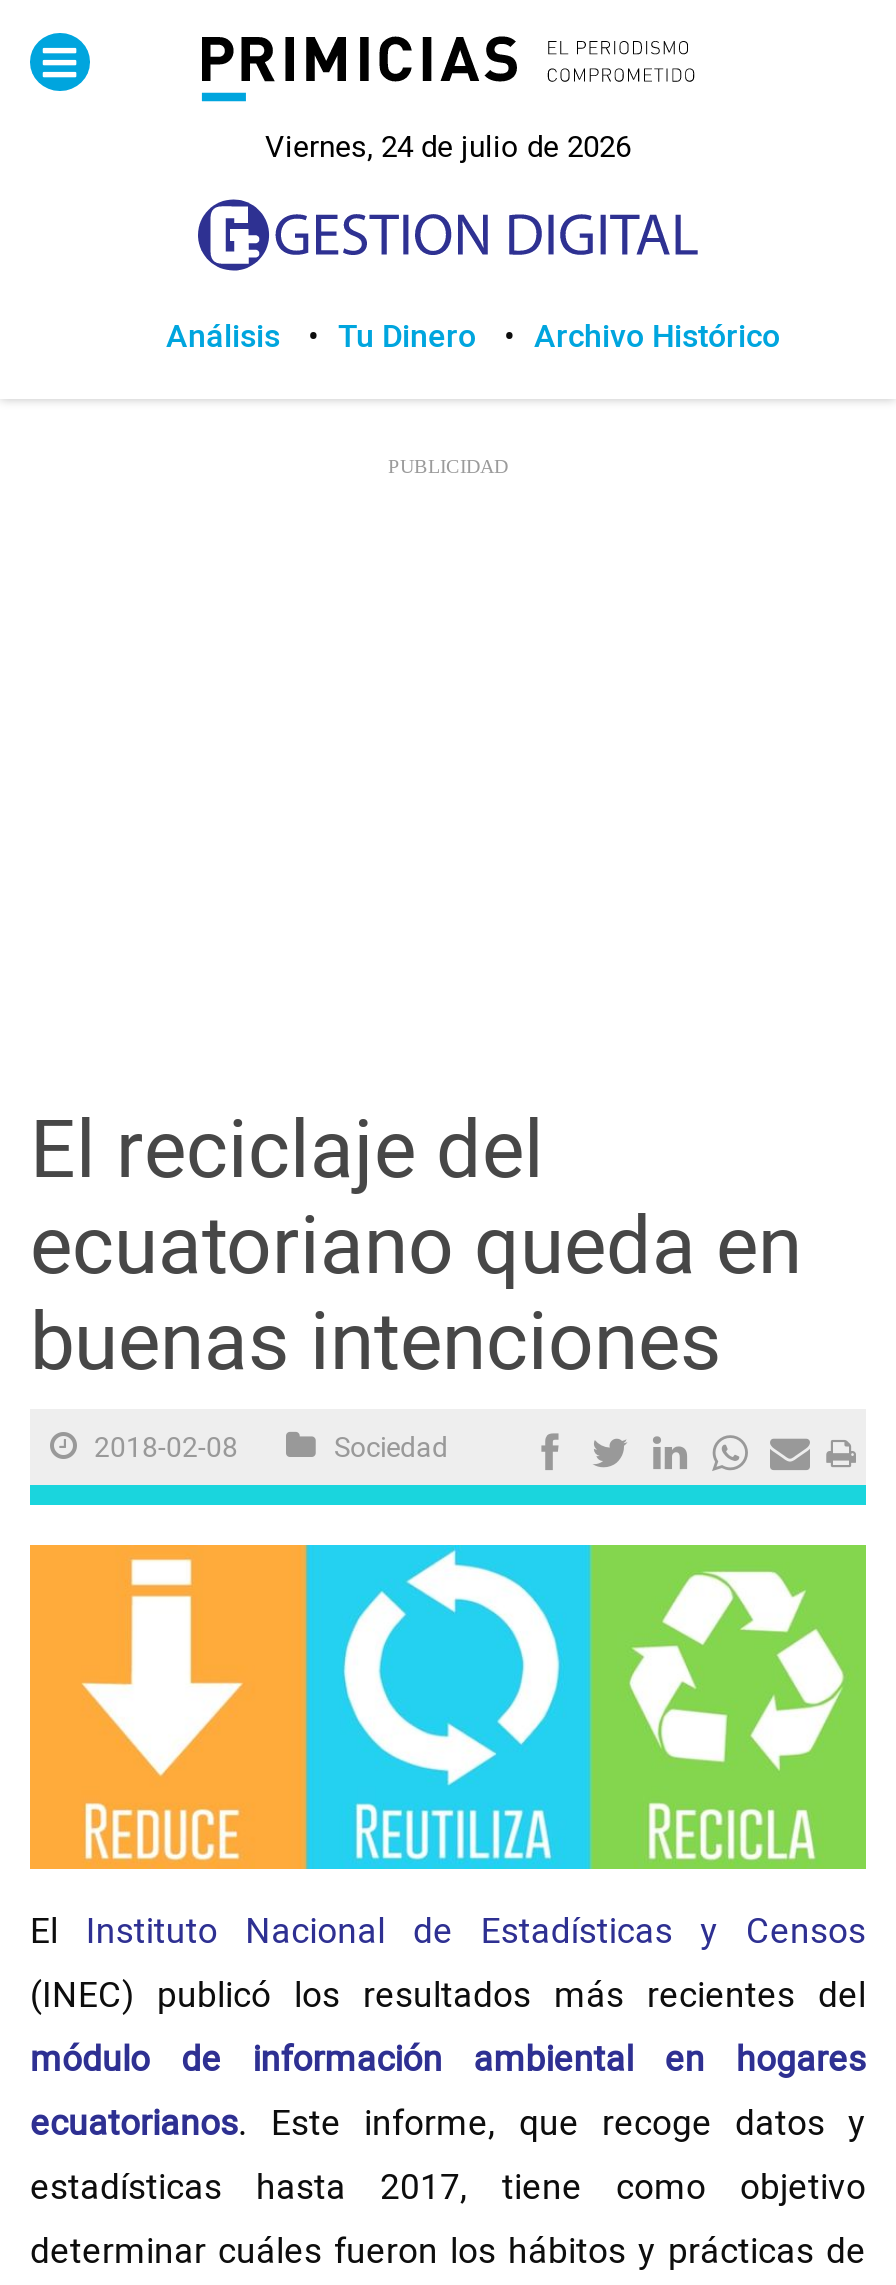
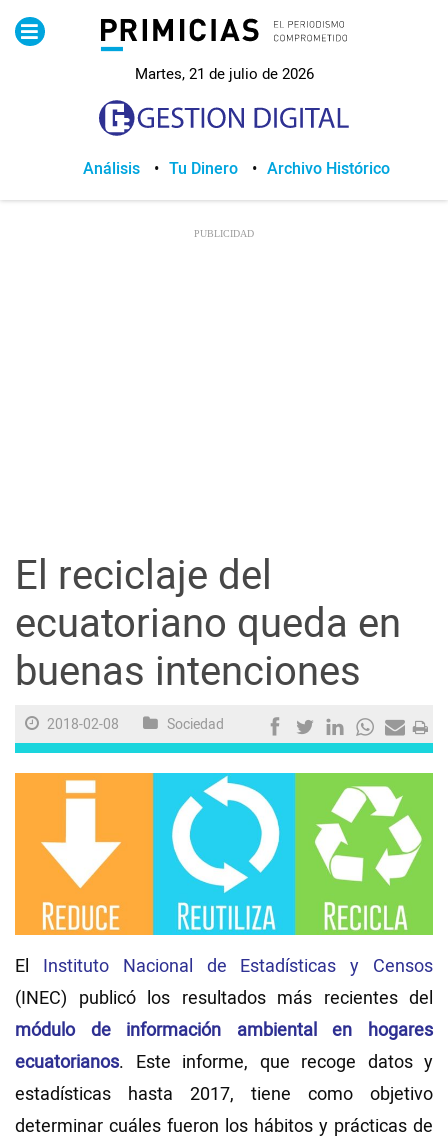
- Viernes, 24 de julio de 2026
+ Martes, 21 de julio de 2026
